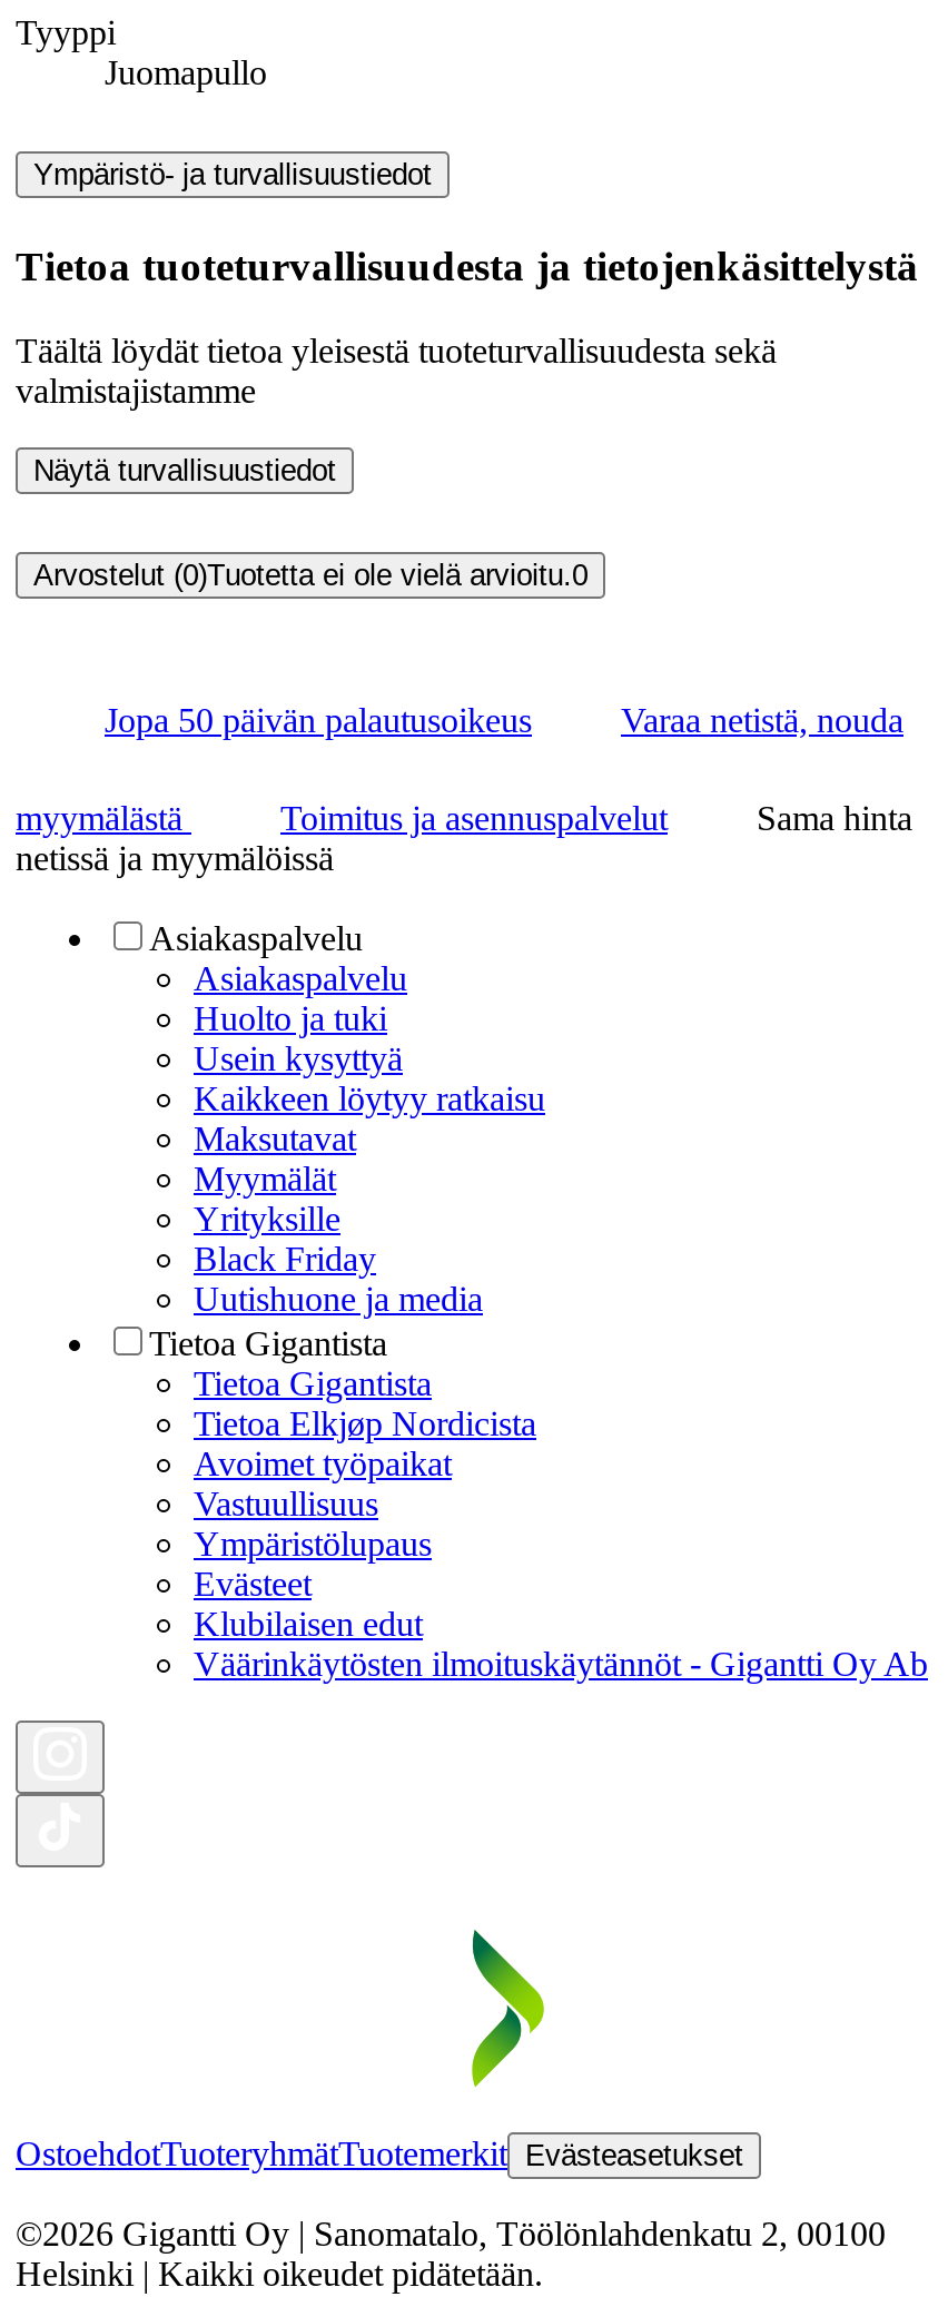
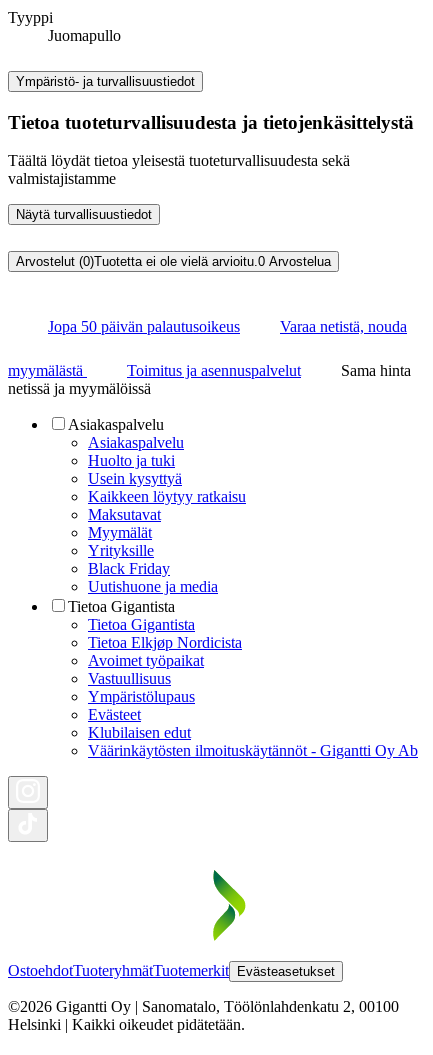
- Arvostelut (0)Tuotetta ei ole vielä arvioitu.0
+ Arvostelut (0)Tuotetta ei ole vielä arvioitu.0 Arvostelua
